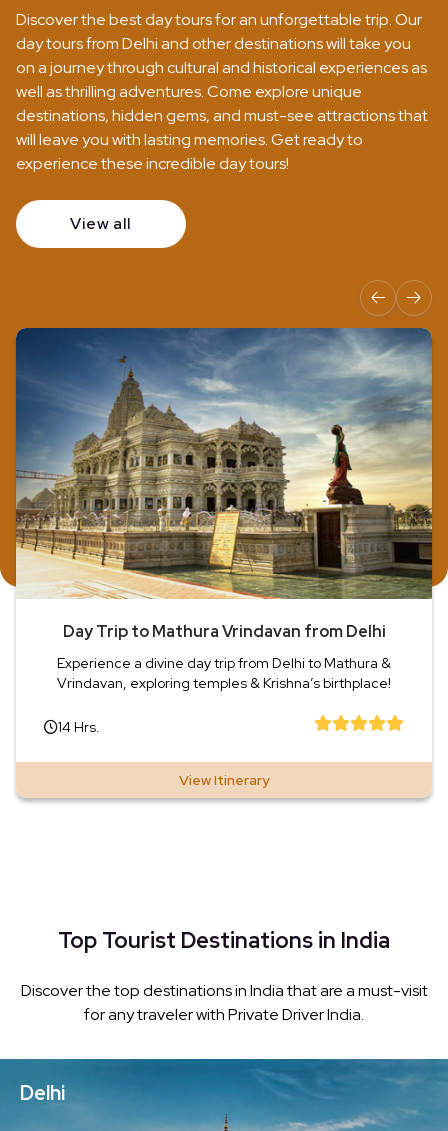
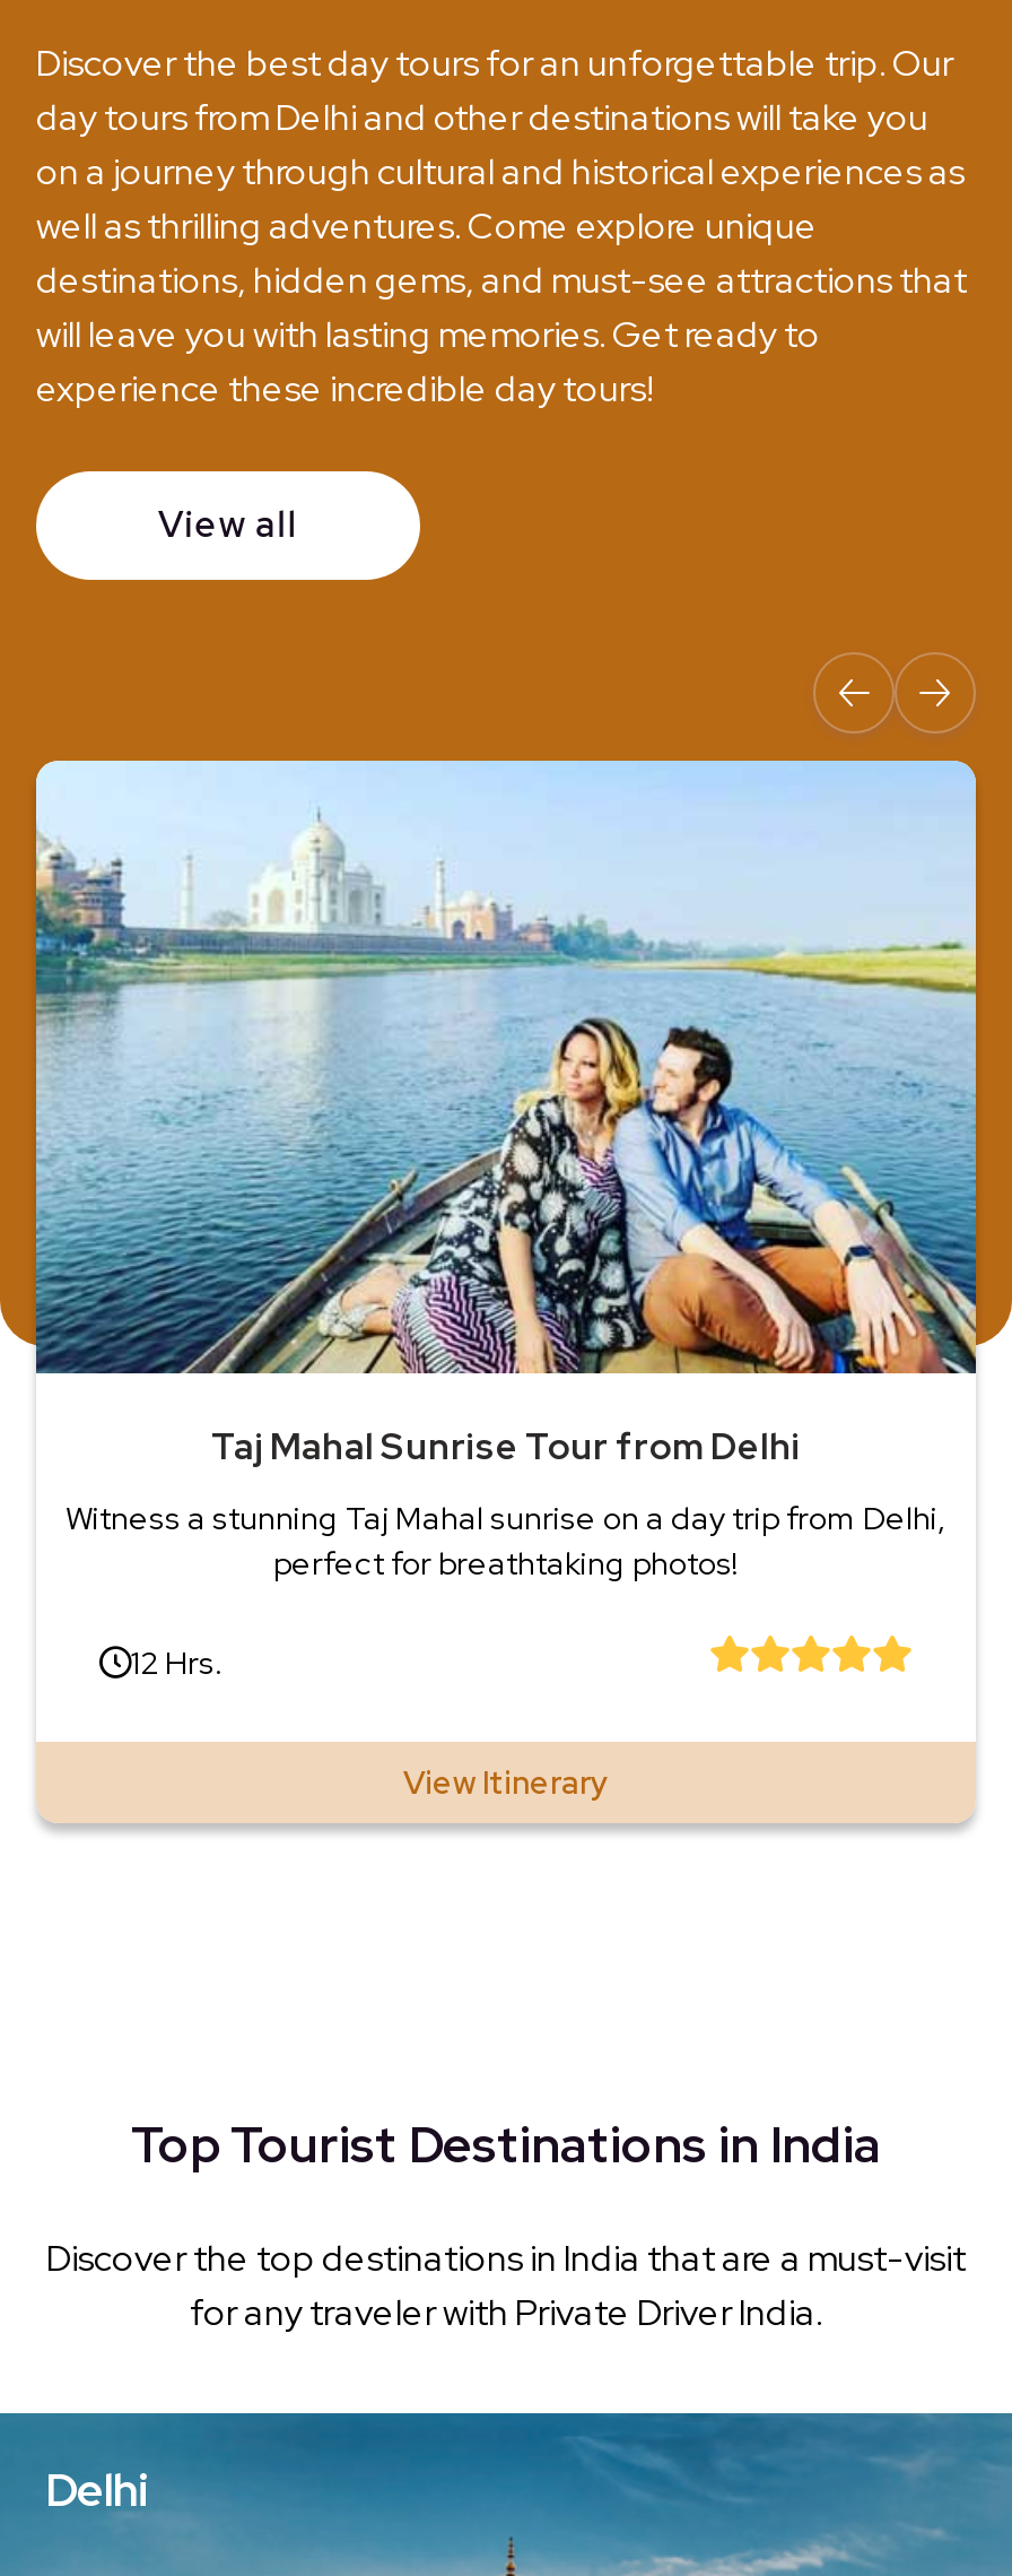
- [image]
- Day Trip to Mathura Vrindavan from Delhi
+ [image]
+ Taj Mahal Sunrise Tour from Delhi

- Experience a divine day trip from Delhi to Mathura &
- Vrindavan, exploring temples & Krishna’s birthplace!
+ Witness a stunning Taj Mahal sunrise on a day trip from Delhi,
+ perfect for breathtaking photos!

- 14 Hrs.
+ 12 Hrs.
